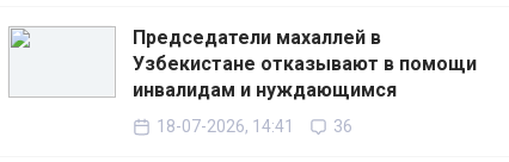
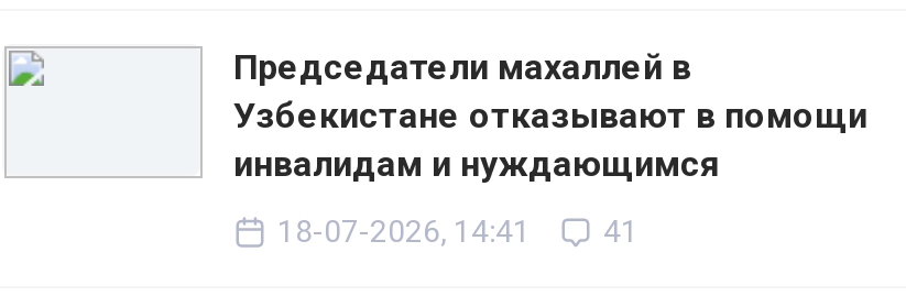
- 36
+ 41
